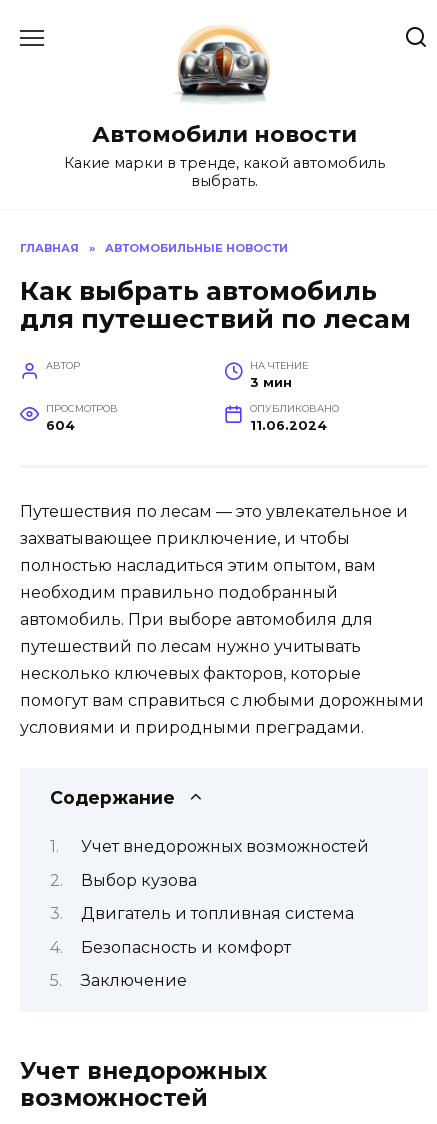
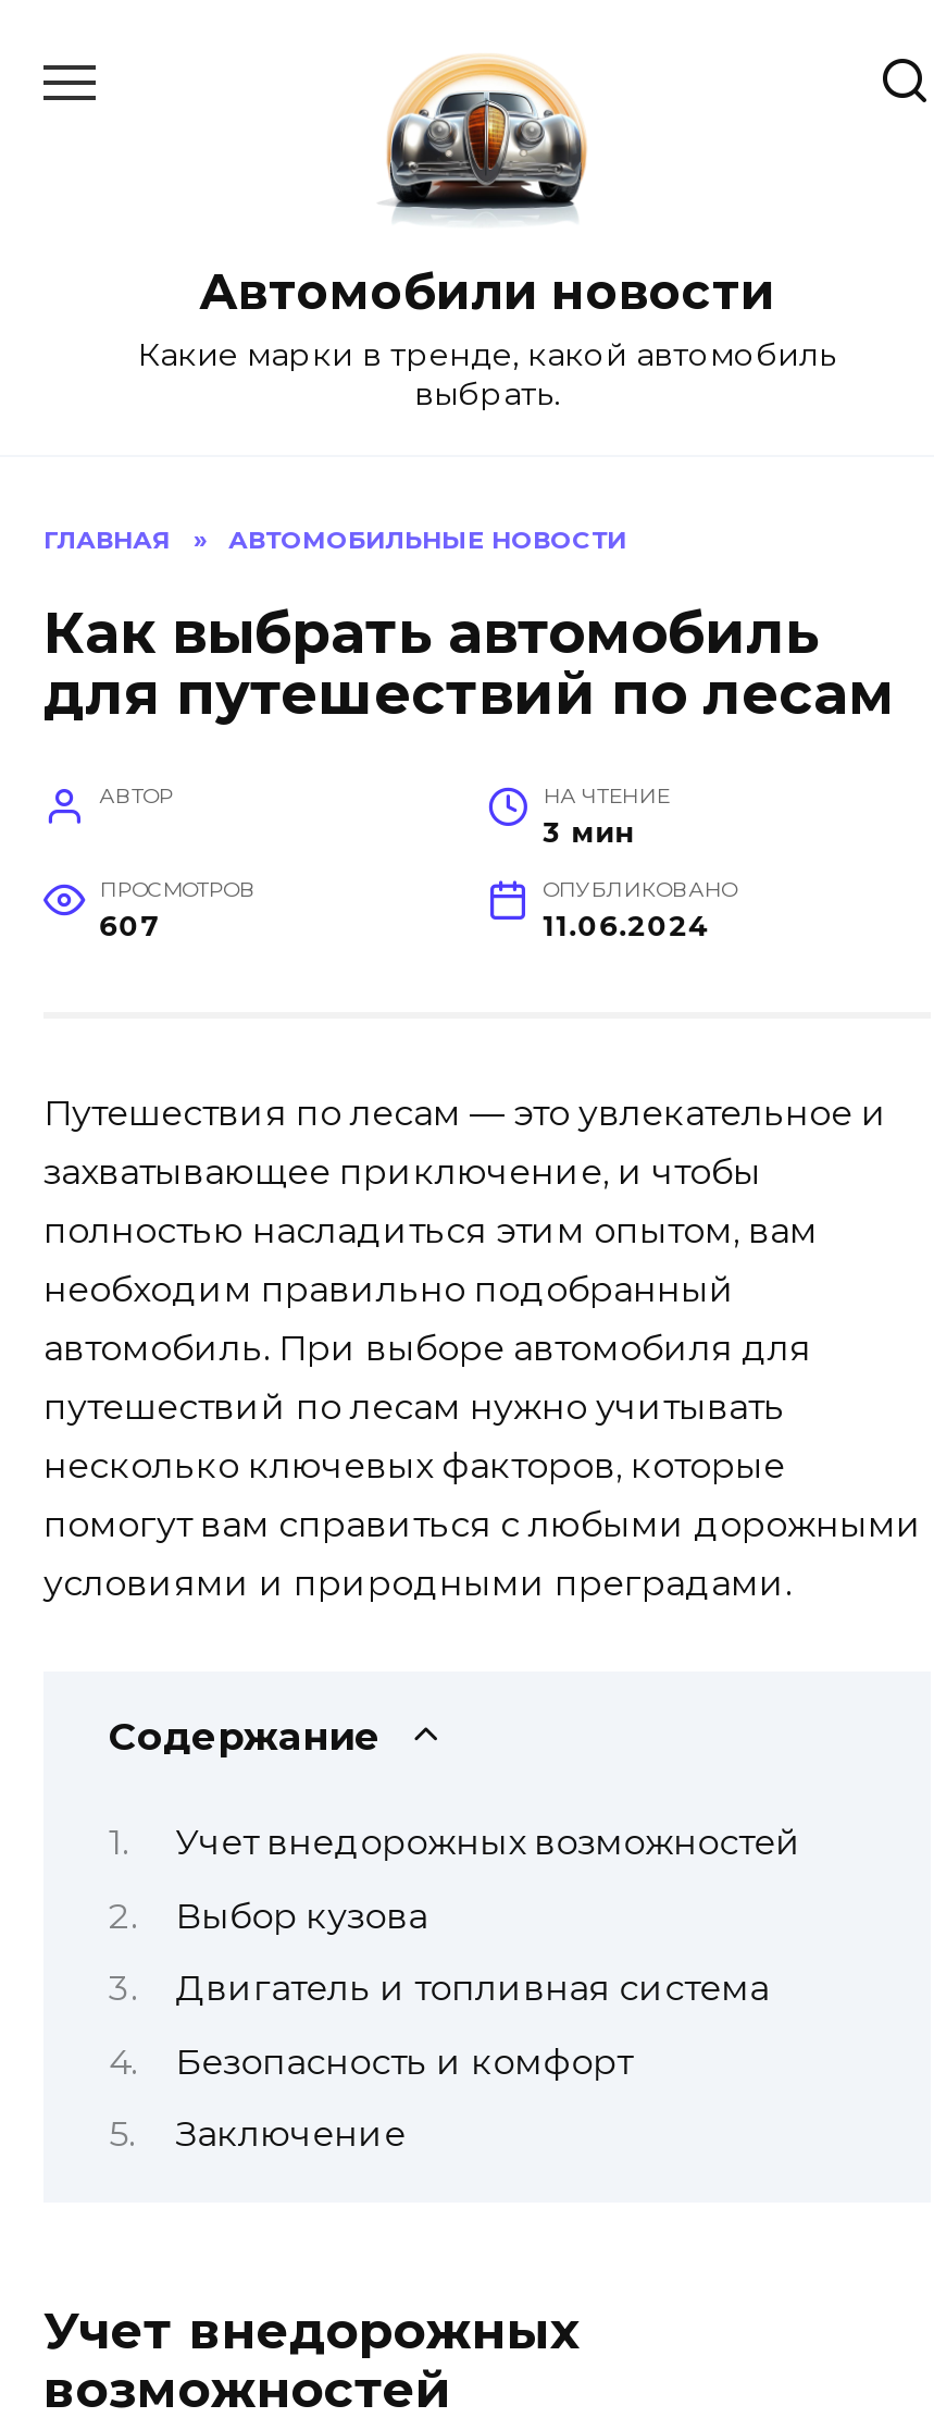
- 604
+ 607
